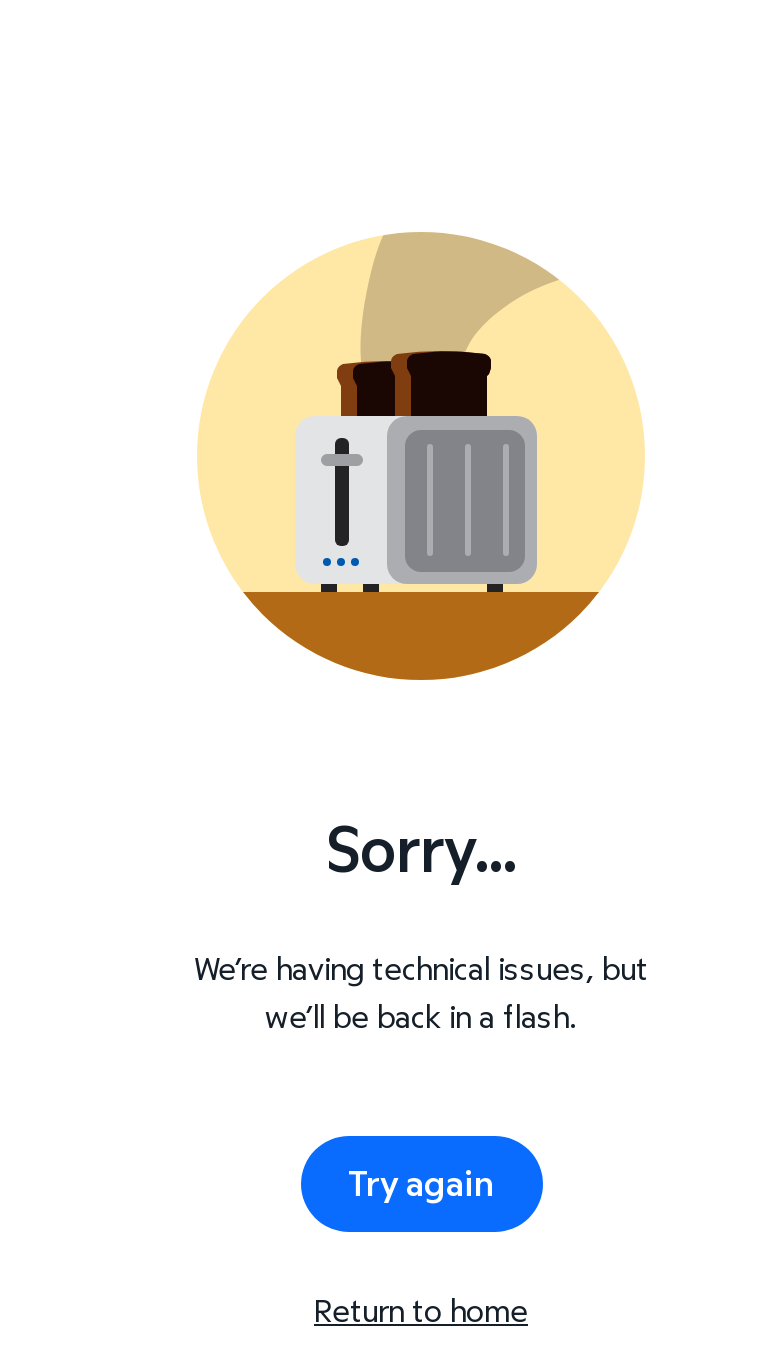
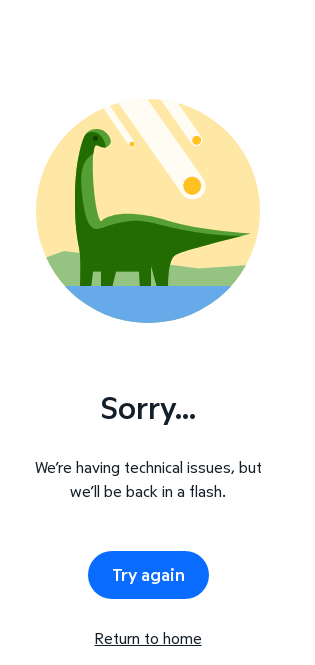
- [image]
+ [image]
